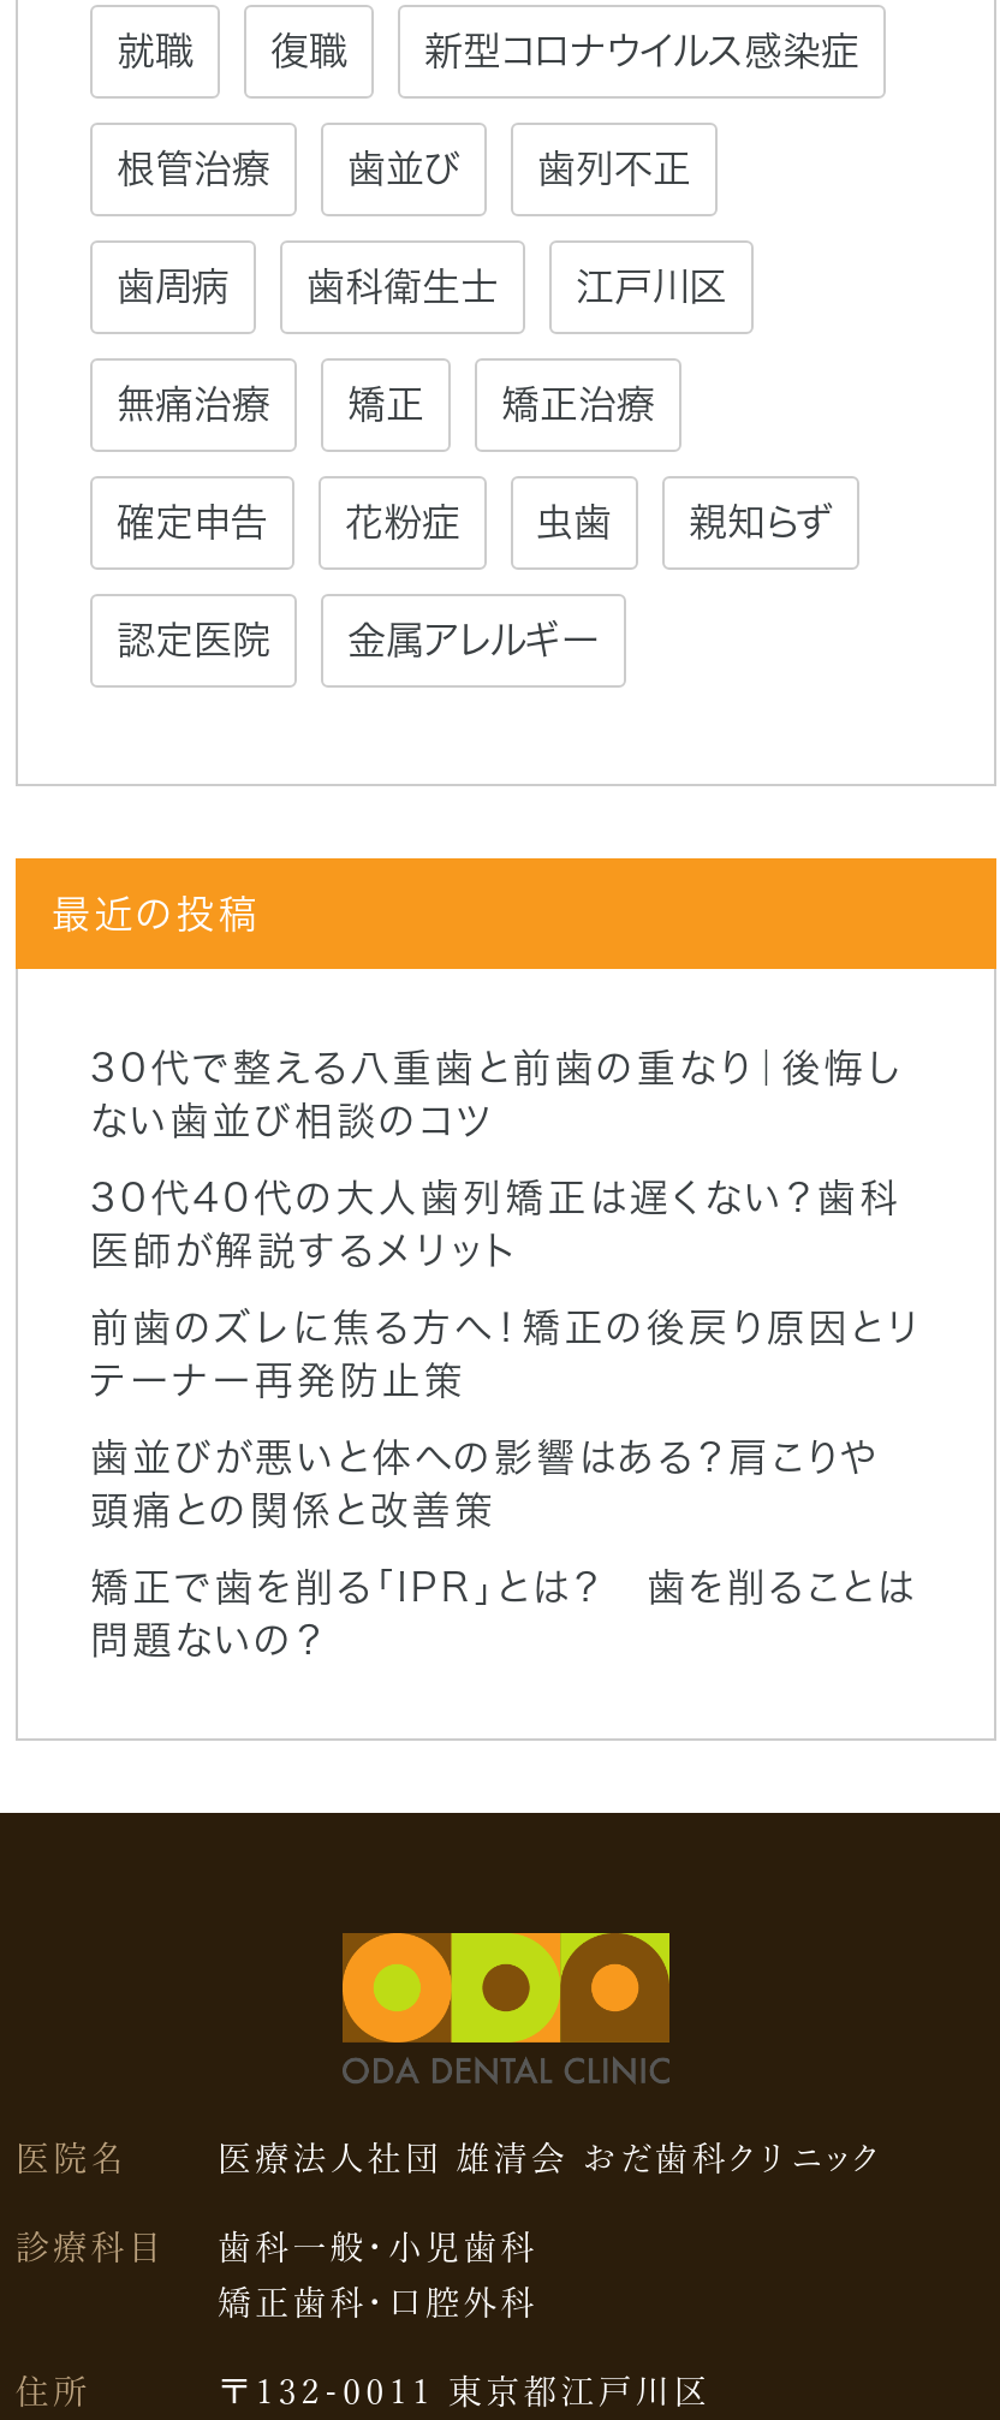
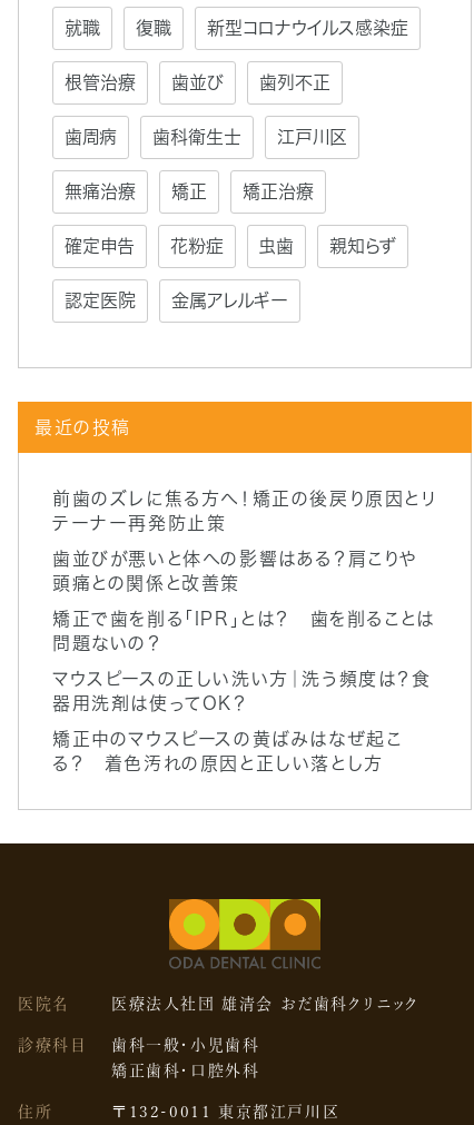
- 30代で整える八重歯と前歯の重なり｜後悔し
- ない歯並び相談のコツ
- 30代40代の大人歯列矯正は遅くない？歯科
- 医師が解説するメリット

moved up: 前歯のズレに焦る方へ！矯正の後戻り原因とリ | テーナー再発防止策 | 歯並びが悪いと体への影響はある？肩こりや | 頭痛との関係と改善策 | 矯正で歯を削る「IPR」とは？ 歯を削ることは | 問題ないの？

+ マウスピースの正しい洗い方｜洗う頻度は？食
+ 器用洗剤は使ってOK？
+ 矯正中のマウスピースの黄ばみはなぜ起こ
+ る？ 着色汚れの原因と正しい落とし方
